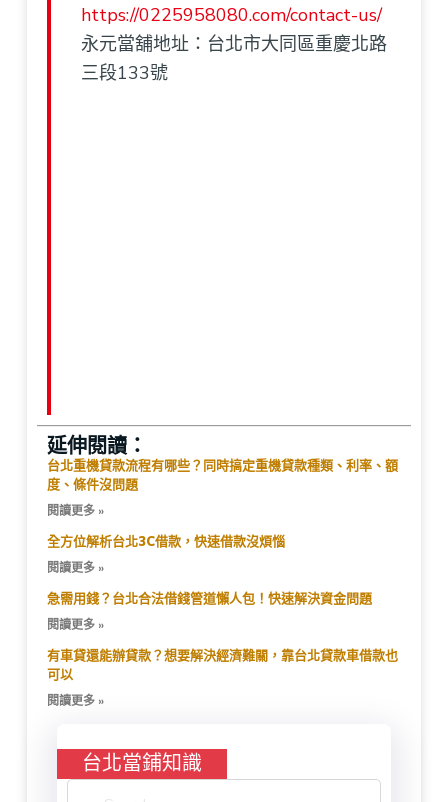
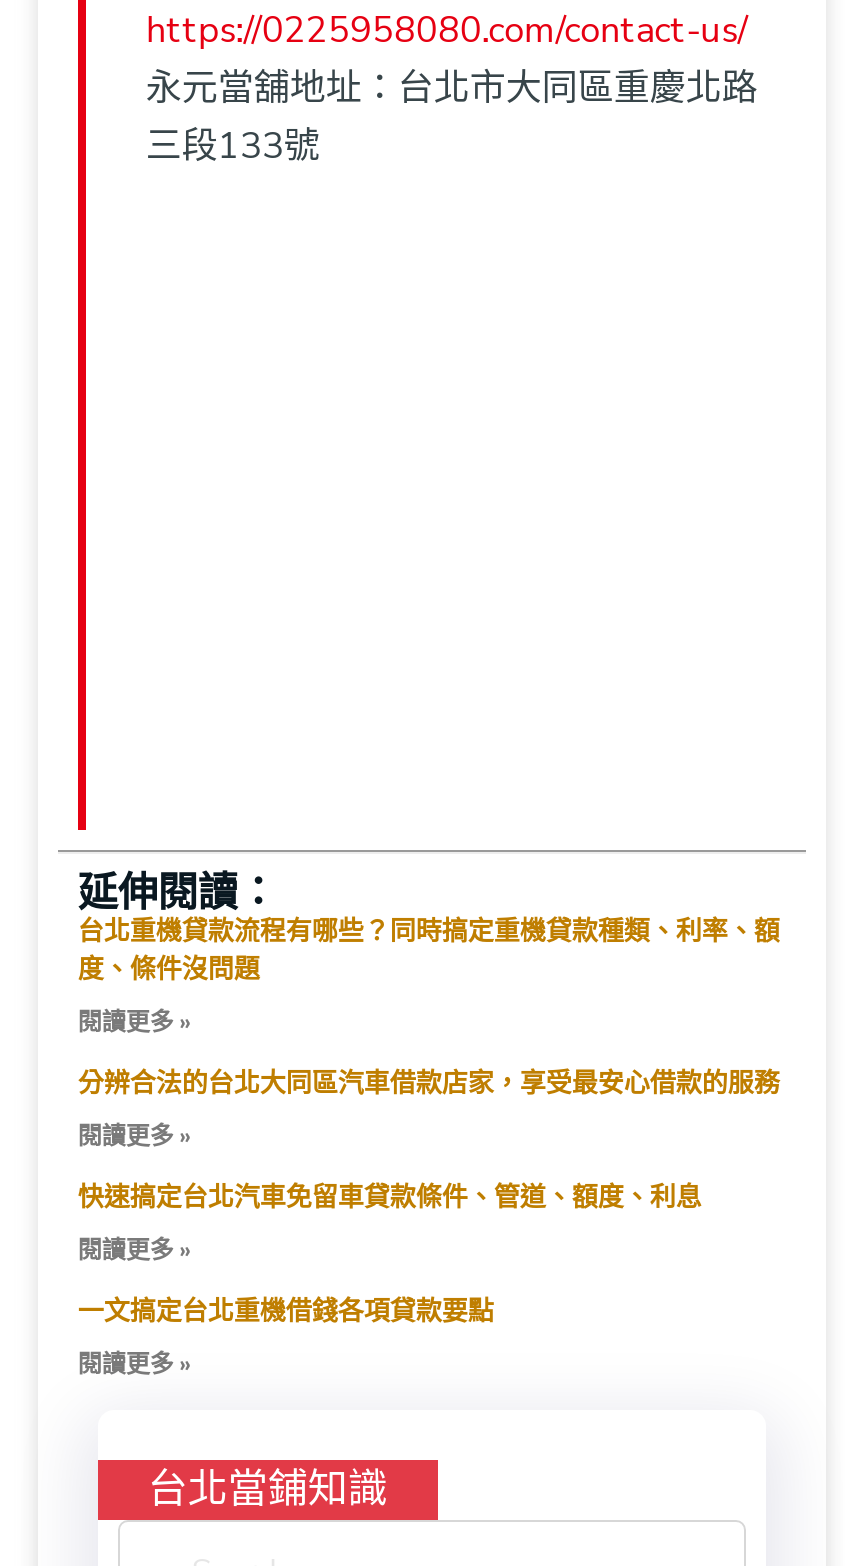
- 全方位解析台北3C借款，快速借款沒煩惱
+ 分辨合法的台北大同區汽車借款店家，享受最安心借款的服務

- 急需用錢？台北合法借錢管道懶人包！快速解決資金問題
+ 快速搞定台北汽車免留車貸款條件、管道、額度、利息

- 有車貸還能辦貸款？想要解決經濟難關，靠台北貸款車借款也
- 可以
+ 一文搞定台北重機借錢各項貸款要點
